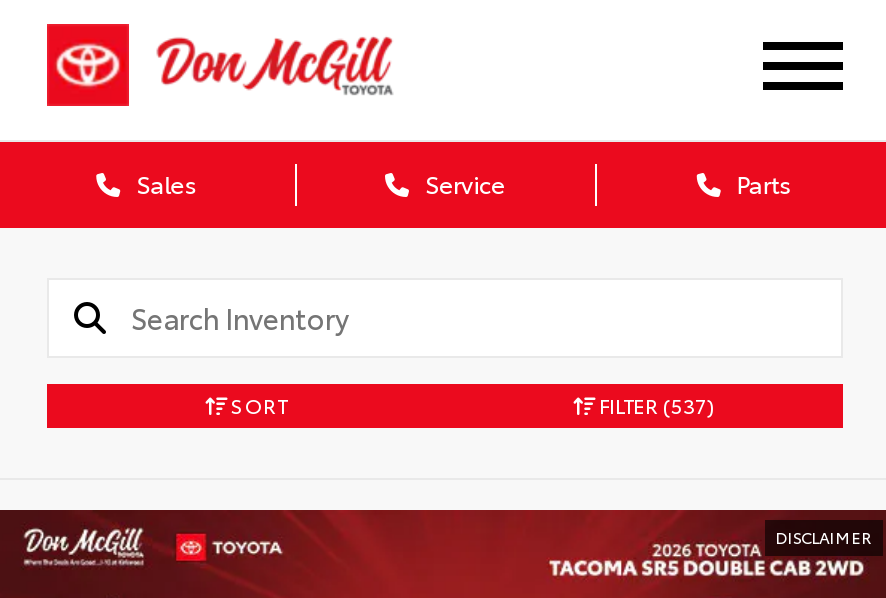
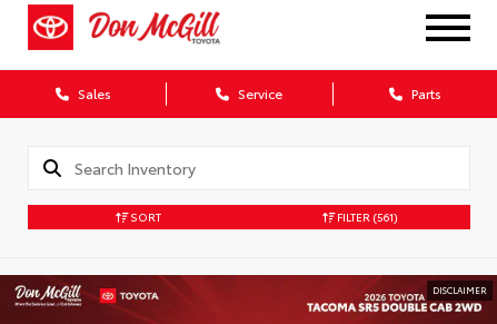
- FILTER (537)
+ FILTER (561)
